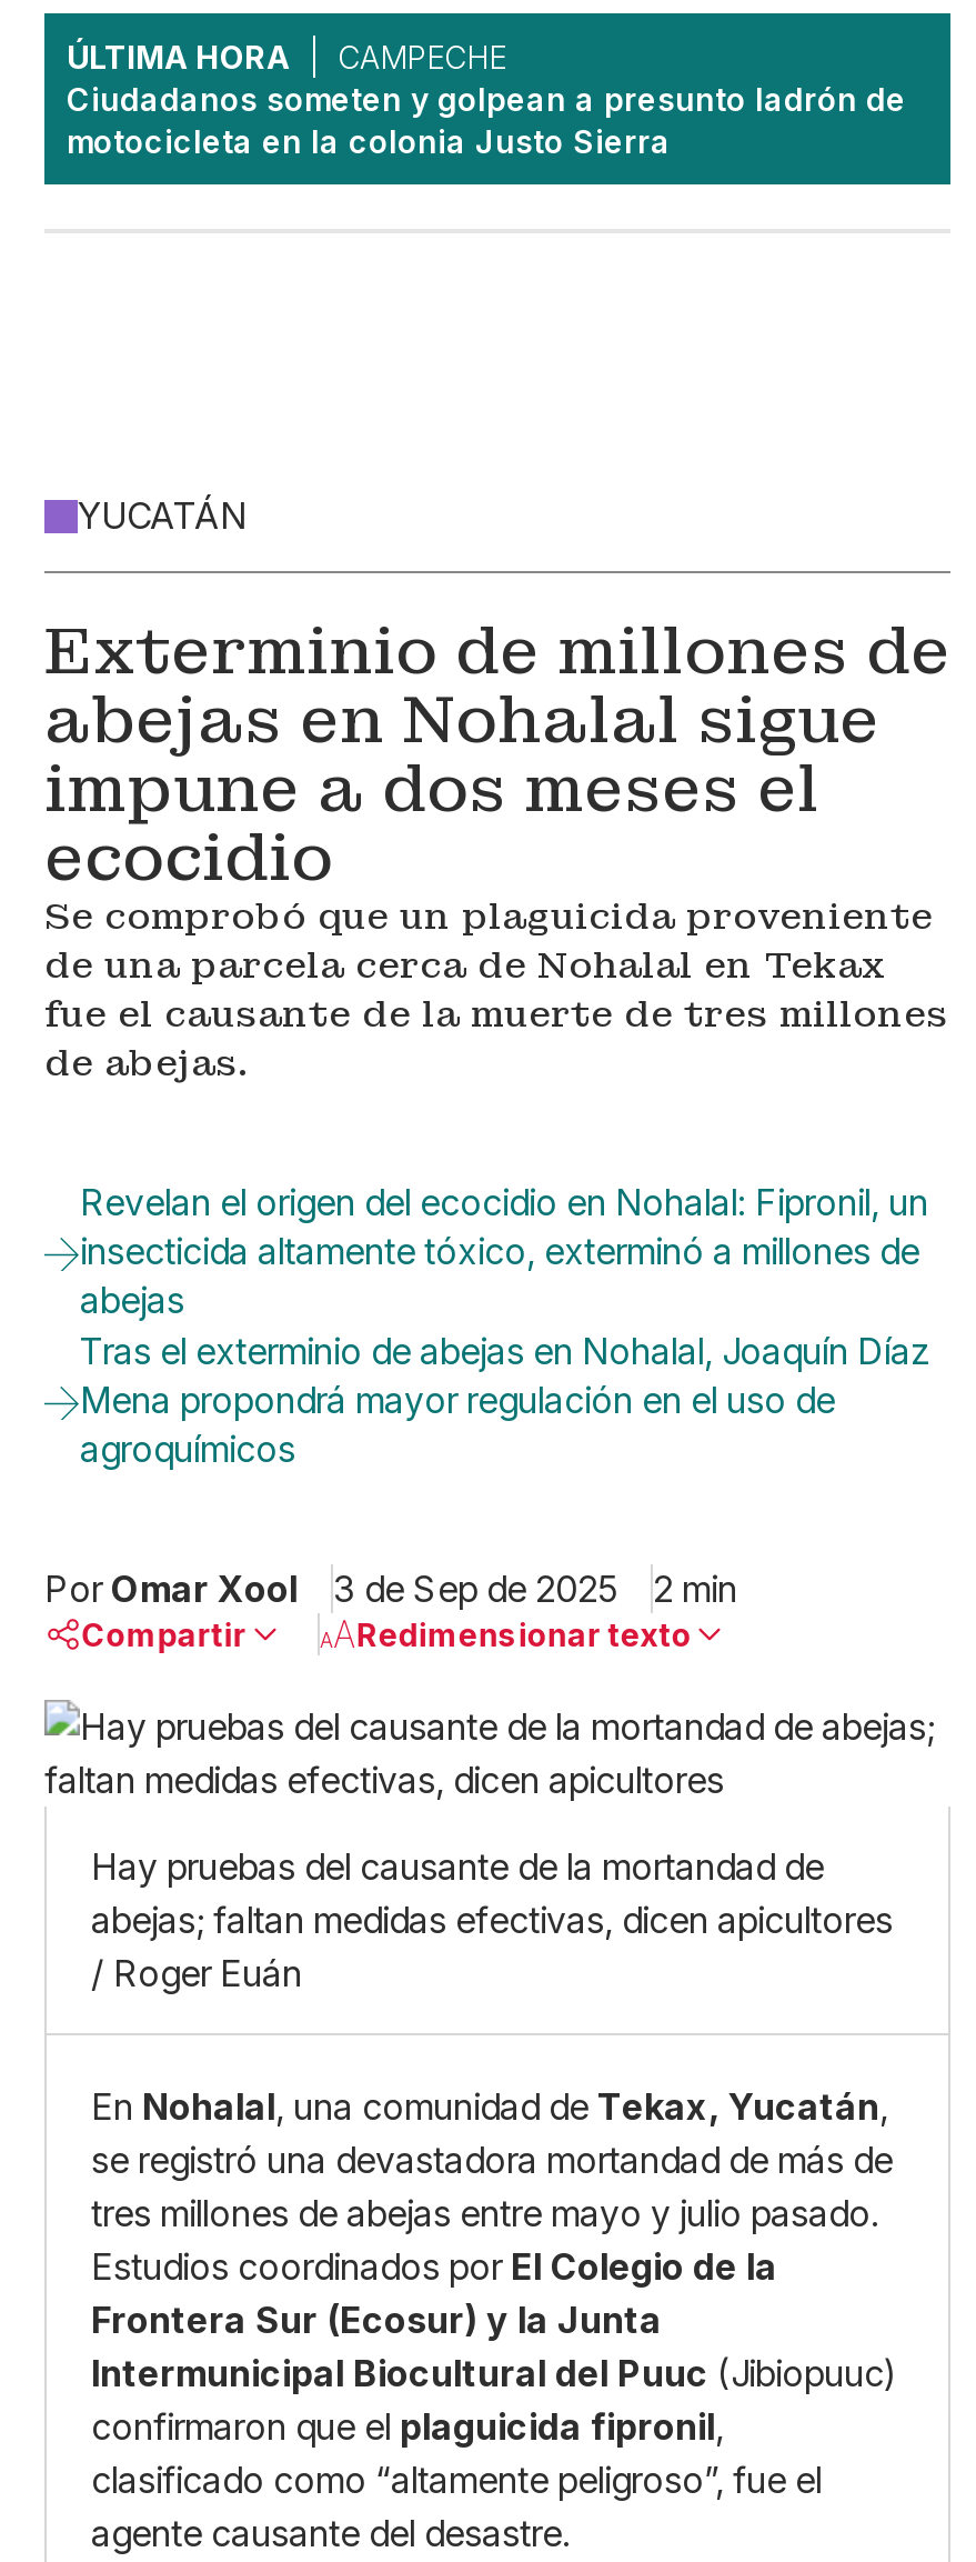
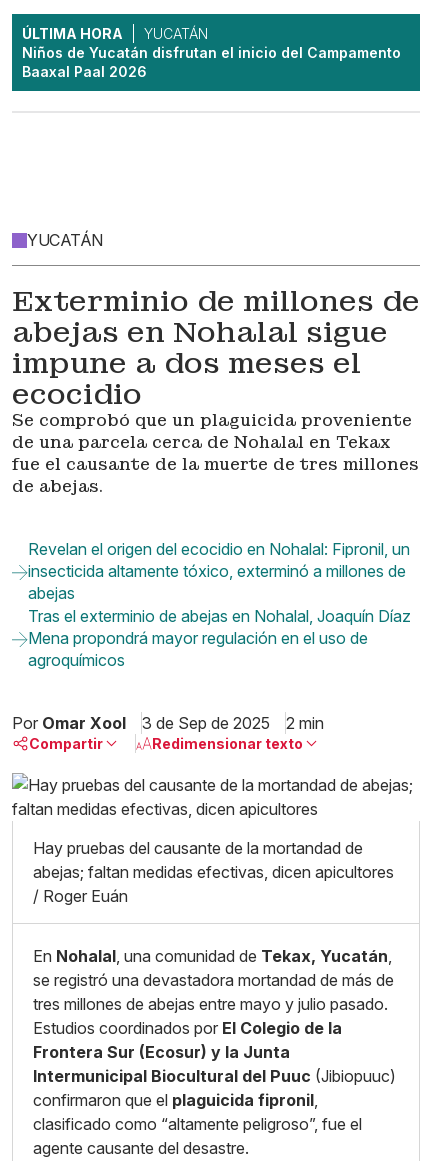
- CAMPECHE
- Ciudadanos someten y golpean a presunto ladrón de
- motocicleta en la colonia Justo Sierra
+ YUCATÁN
+ Niños de Yucatán disfrutan el inicio del Campamento
+ Baaxal Paal 2026
